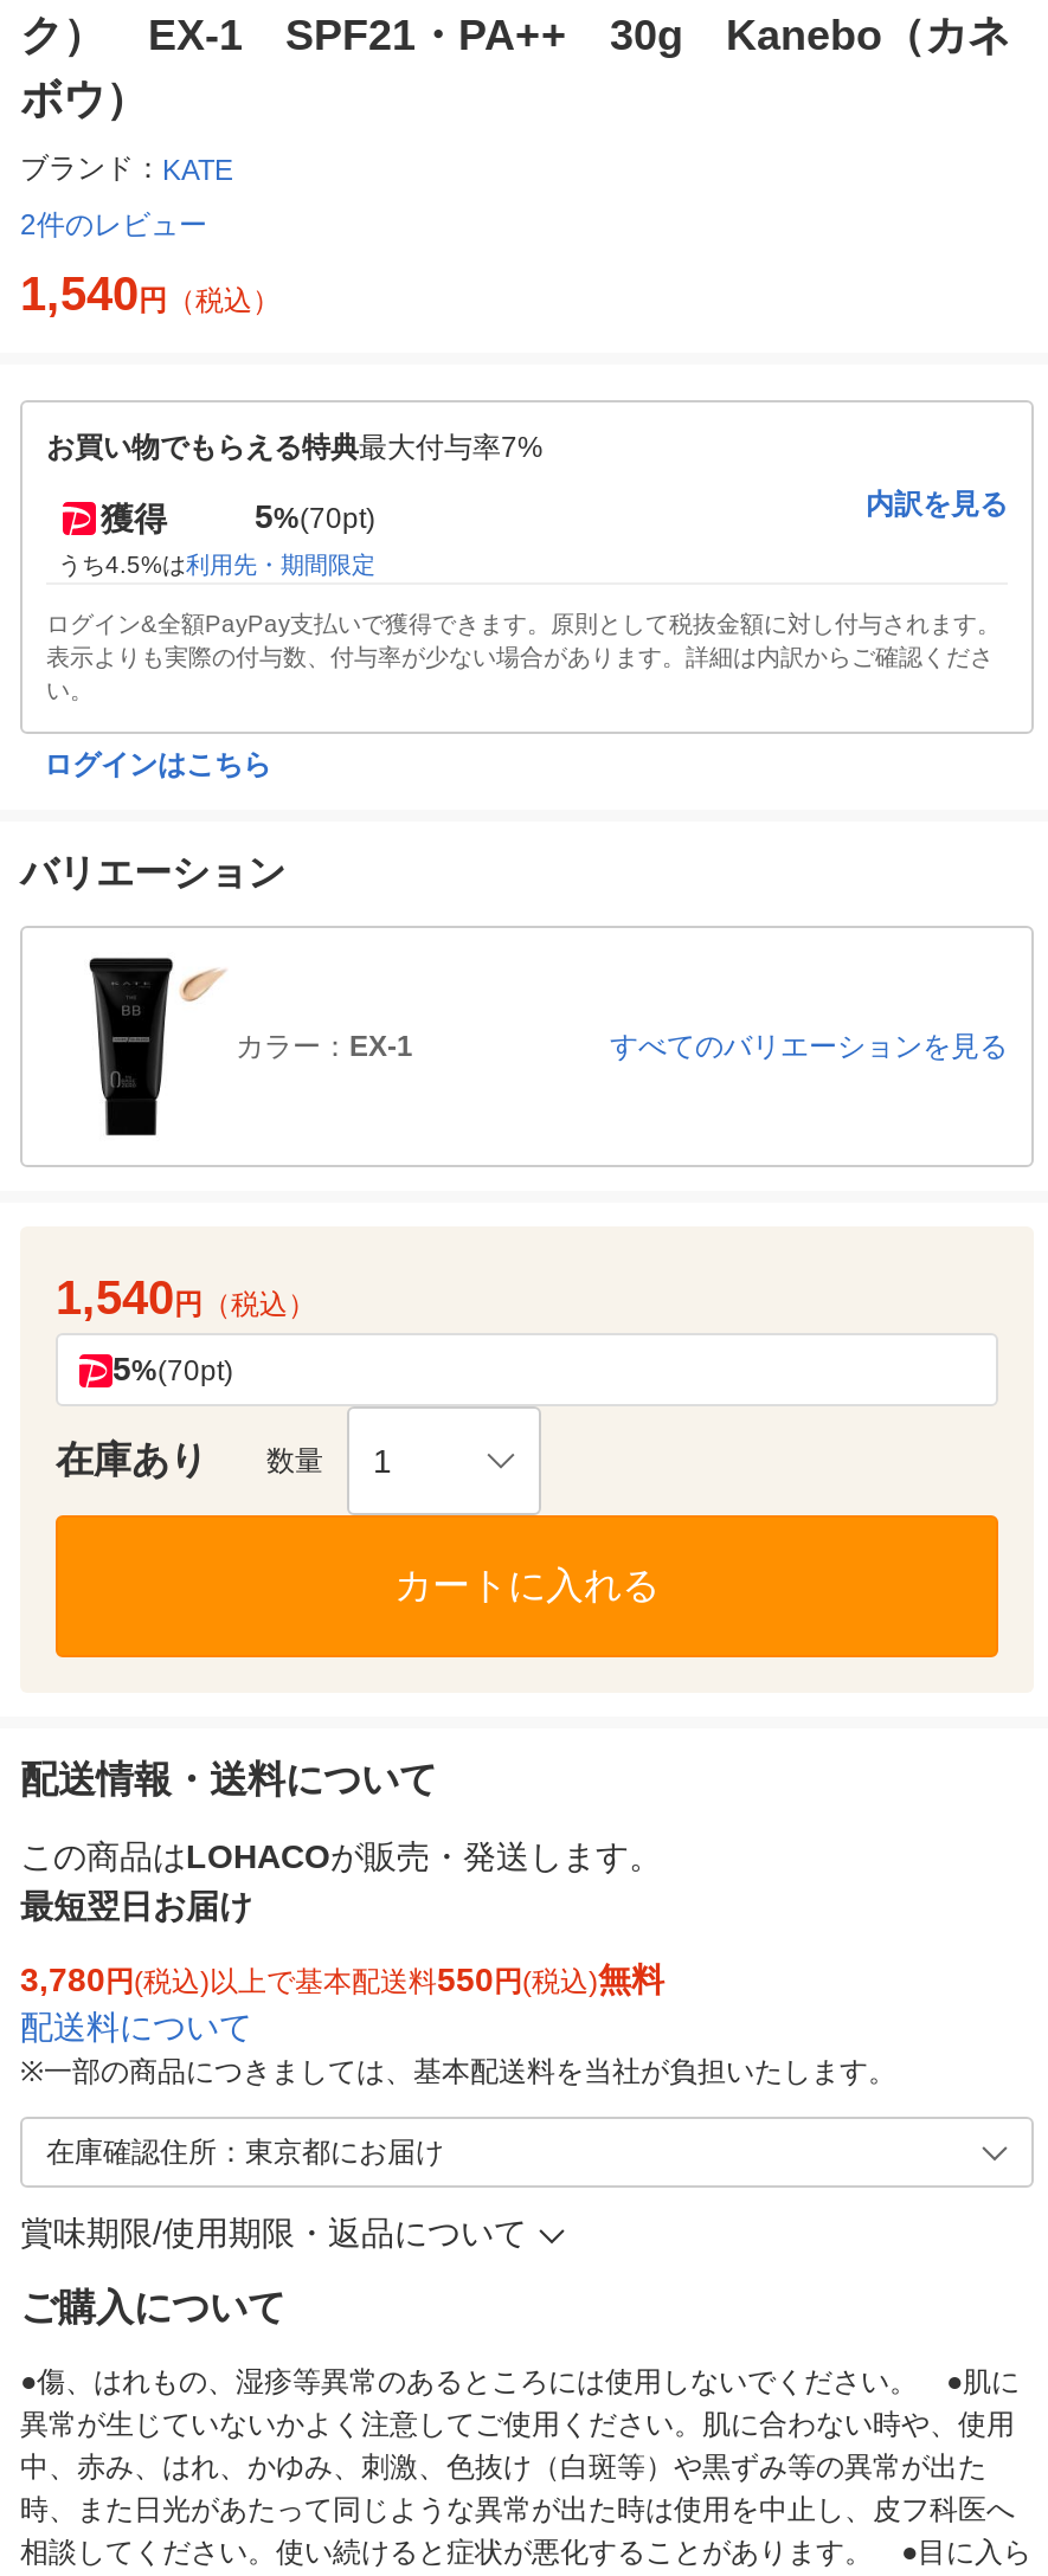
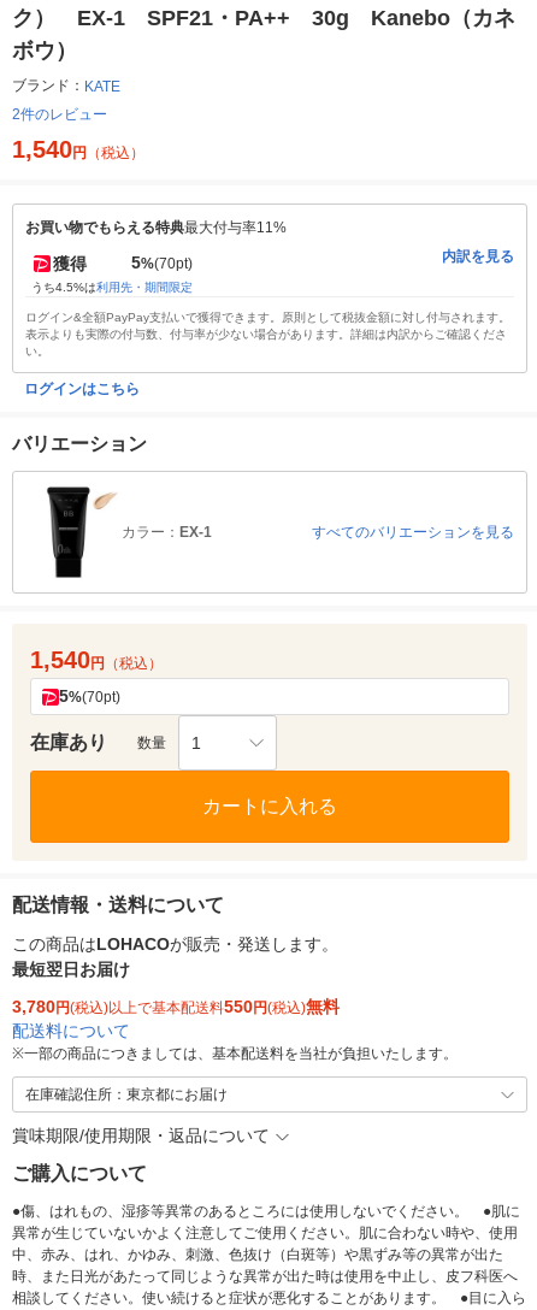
- お買い物でもらえる特典最大付与率7%
+ お買い物でもらえる特典最大付与率11%
